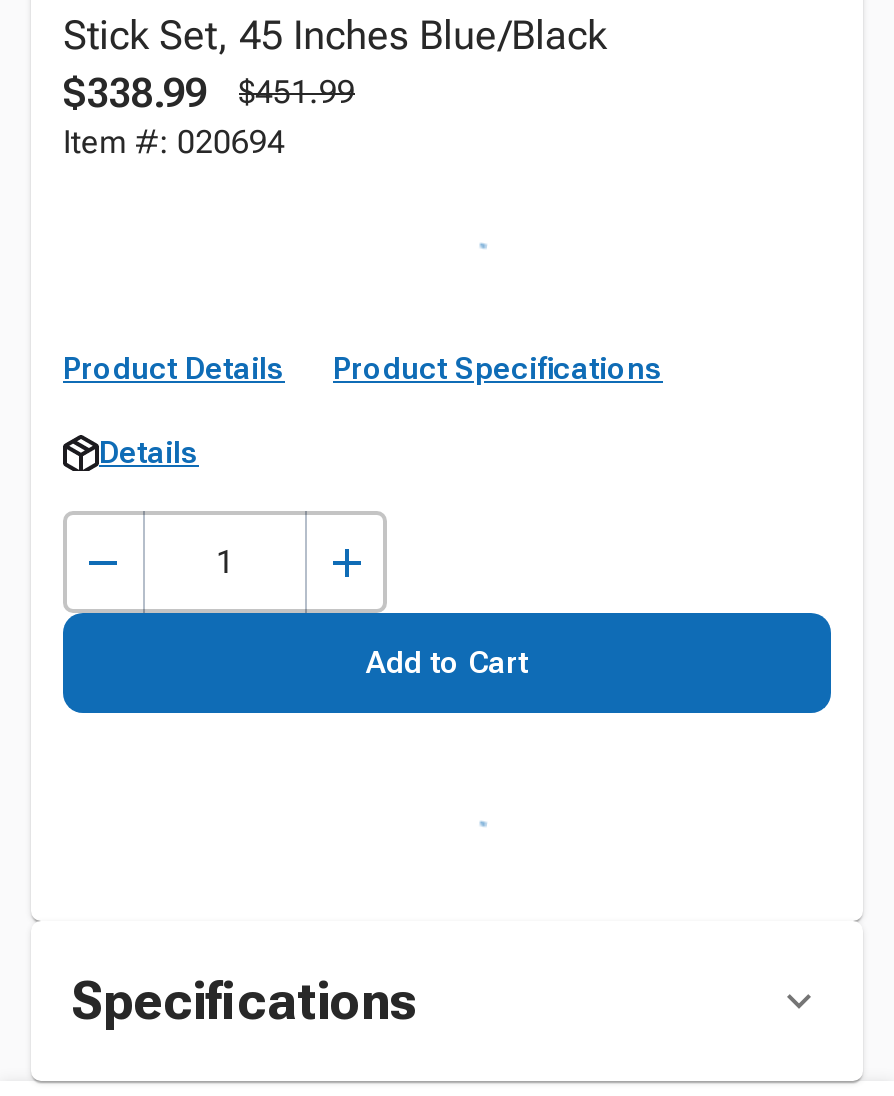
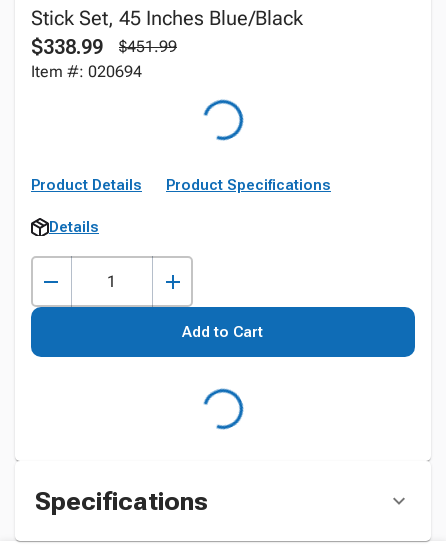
+ [image]

+ [image]
